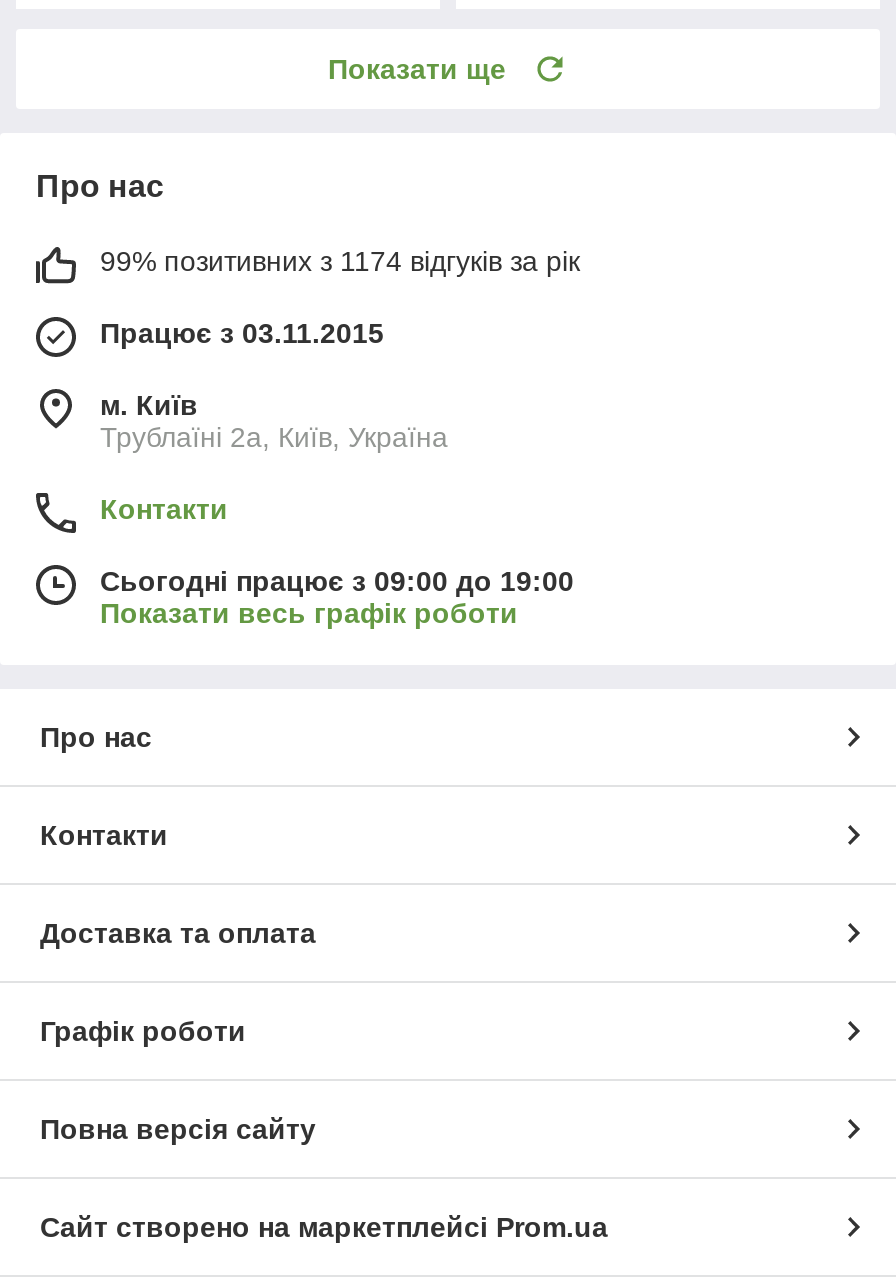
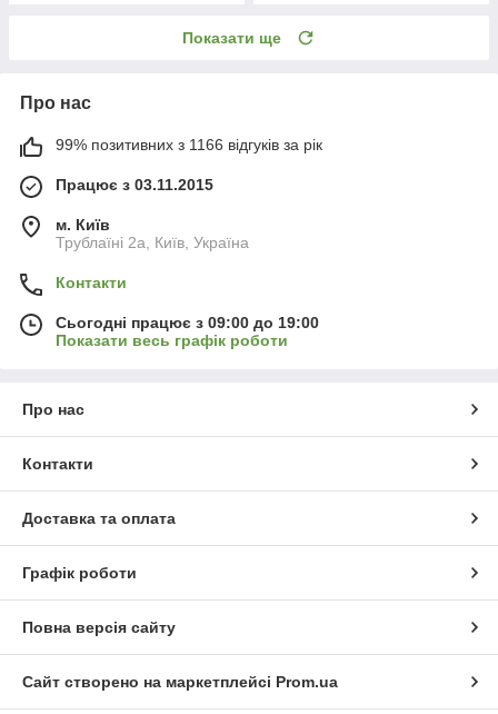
- 99% позитивних з 1174 відгуків за рік
+ 99% позитивних з 1166 відгуків за рік
